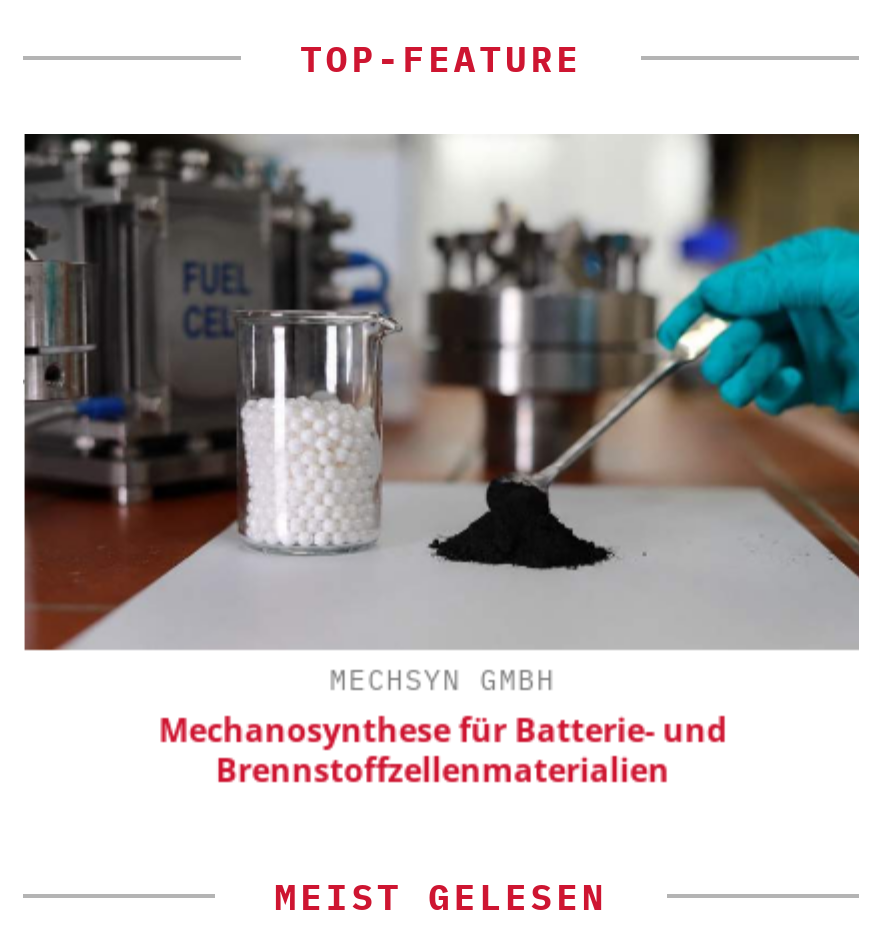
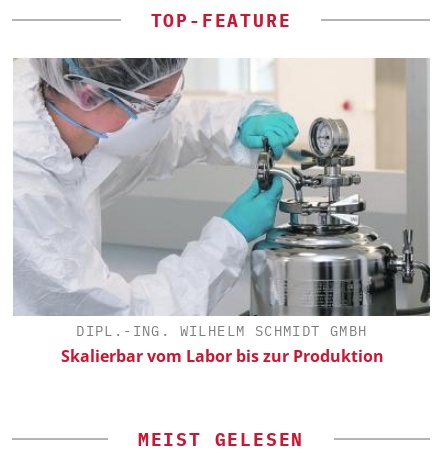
- [image]
- MECHSYN GMBH
- Mechanosynthese für Batterie- und
- Brennstoffzellenmaterialien
+ [image]
+ DIPL.-ING. WILHELM SCHMIDT GMBH
+ Skalierbar vom Labor bis zur Produktion
